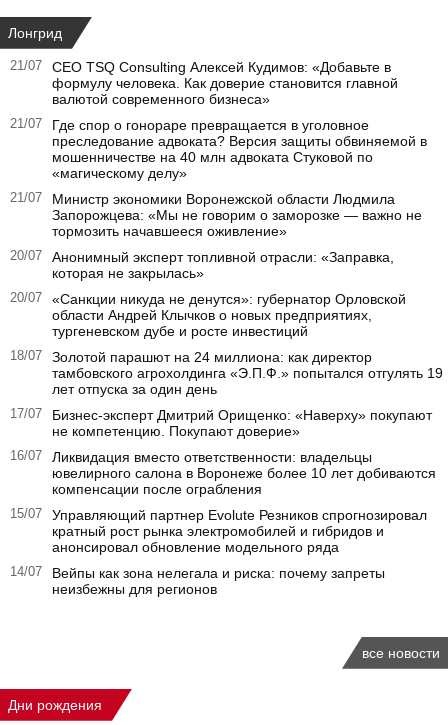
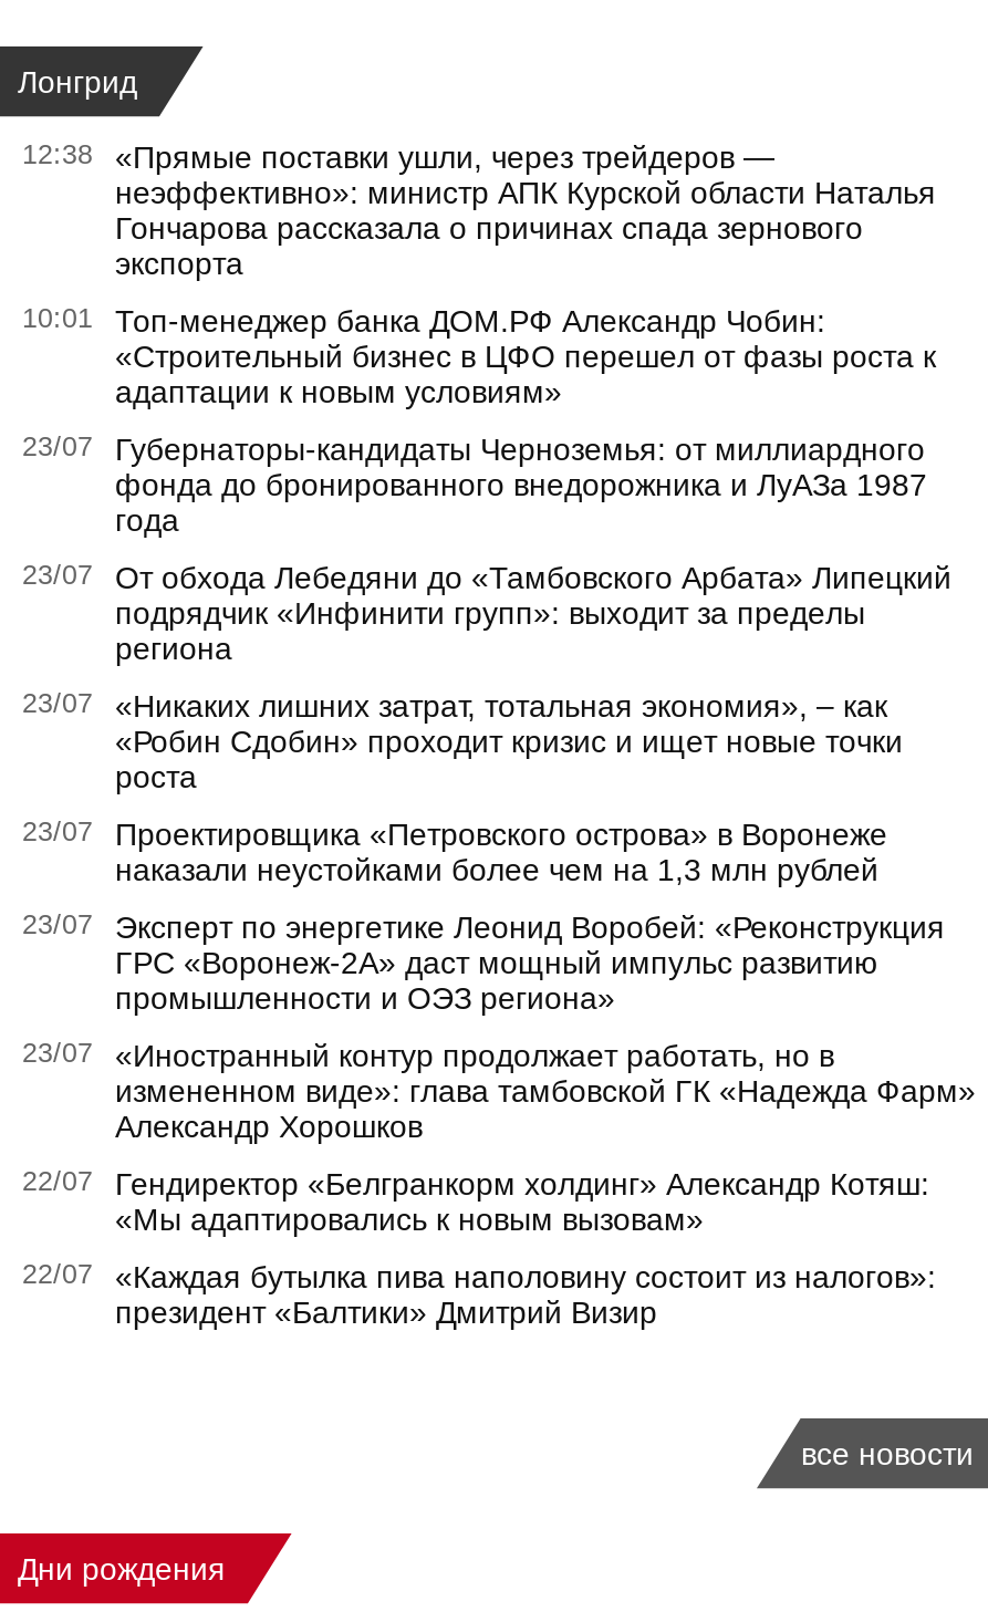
- 21/07
- СЕО TSQ Consulting Алексей Кудимов: «Добавьте в
- формулу человека. Как доверие становится главной
- валютой современного бизнеса»
+ 12:38
+ «Прямые поставки ушли, через трейдеров —
+ неэффективно»: министр АПК Курской области Наталья
+ Гончарова рассказала о причинах спада зернового
+ экспорта

- 21/07
- Где спор о гонораре превращается в уголовное
- преследование адвоката? Версия защиты обвиняемой в
- мошенничестве на 40 млн адвоката Стуковой по
- «магическому делу»
+ 10:01
+ Топ-менеджер банка ДОМ.РФ Александр Чобин:
+ «Строительный бизнес в ЦФО перешел от фазы роста к
+ адаптации к новым условиям»

- 21/07
- Министр экономики Воронежской области Людмила
- Запорожцева: «Мы не говорим о заморозке — важно не
- тормозить начавшееся оживление»
+ 23/07
+ Губернаторы‑кандидаты Черноземья: от миллиардного
+ фонда до бронированного внедорожника и ЛуАЗа 1987
+ года

- 20/07
- Анонимный эксперт топливной отрасли: «Заправка,
- которая не закрылась»
+ 23/07
+ От обхода Лебедяни до «Тамбовского Арбата» Липецкий
+ подрядчик «Инфинити групп»: выходит за пределы
+ региона

- 20/07
- «Санкции никуда не денутся»: губернатор Орловской
- области Андрей Клычков о новых предприятиях,
- тургеневском дубе и росте инвестиций
+ 23/07
+ «Никаких лишних затрат, тотальная экономия», – как
+ «Робин Сдобин» проходит кризис и ищет новые точки
+ роста

- 18/07
- Золотой парашют на 24 миллиона: как директор
- тамбовского агрохолдинга «Э.П.Ф.» попытался отгулять 19
- лет отпуска за один день
+ 23/07
+ Проектировщика «Петровского острова» в Воронеже
+ наказали неустойками более чем на 1,3 млн рублей

- 17/07
- Бизнес-эксперт Дмитрий Орищенко: «Наверху» покупают
- не компетенцию. Покупают доверие»
+ 23/07
+ Эксперт по энергетике Леонид Воробей: «Реконструкция
+ ГРС «Воронеж‑2А» даст мощный импульс развитию
+ промышленности и ОЭЗ региона»

- 16/07
- Ликвидация вместо ответственности: владельцы
- ювелирного салона в Воронеже более 10 лет добиваются
- компенсации после ограбления
+ 23/07
+ «Иностранный контур продолжает работать, но в
+ измененном виде»: глава тамбовской ГК «Надежда Фарм»
+ Александр Хорошков

- 15/07
- Управляющий партнер Evolute Резников спрогнозировал
- кратный рост рынка электромобилей и гибридов и
- анонсировал обновление модельного ряда
+ 22/07
+ Гендиректор «Белгранкорм холдинг» Александр Котяш:
+ «Мы адаптировались к новым вызовам»

- 14/07
- Вейпы как зона нелегала и риска: почему запреты
- неизбежны для регионов
+ 22/07
+ «Каждая бутылка пива наполовину состоит из налогов»:
+ президент «Балтики» Дмитрий Визир
